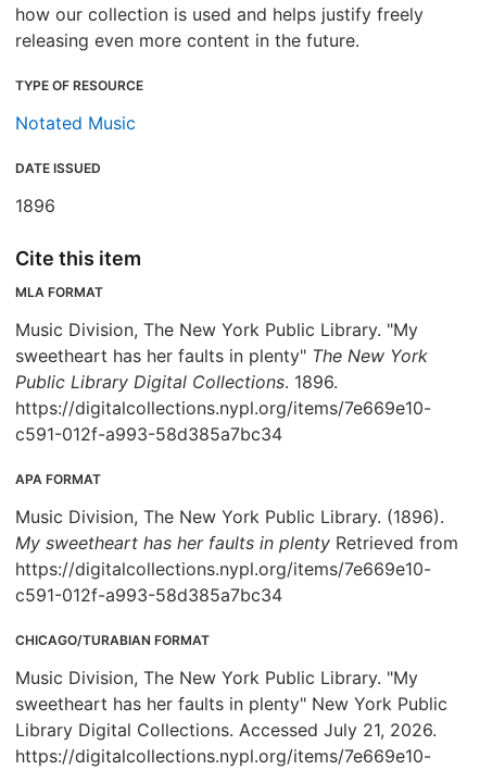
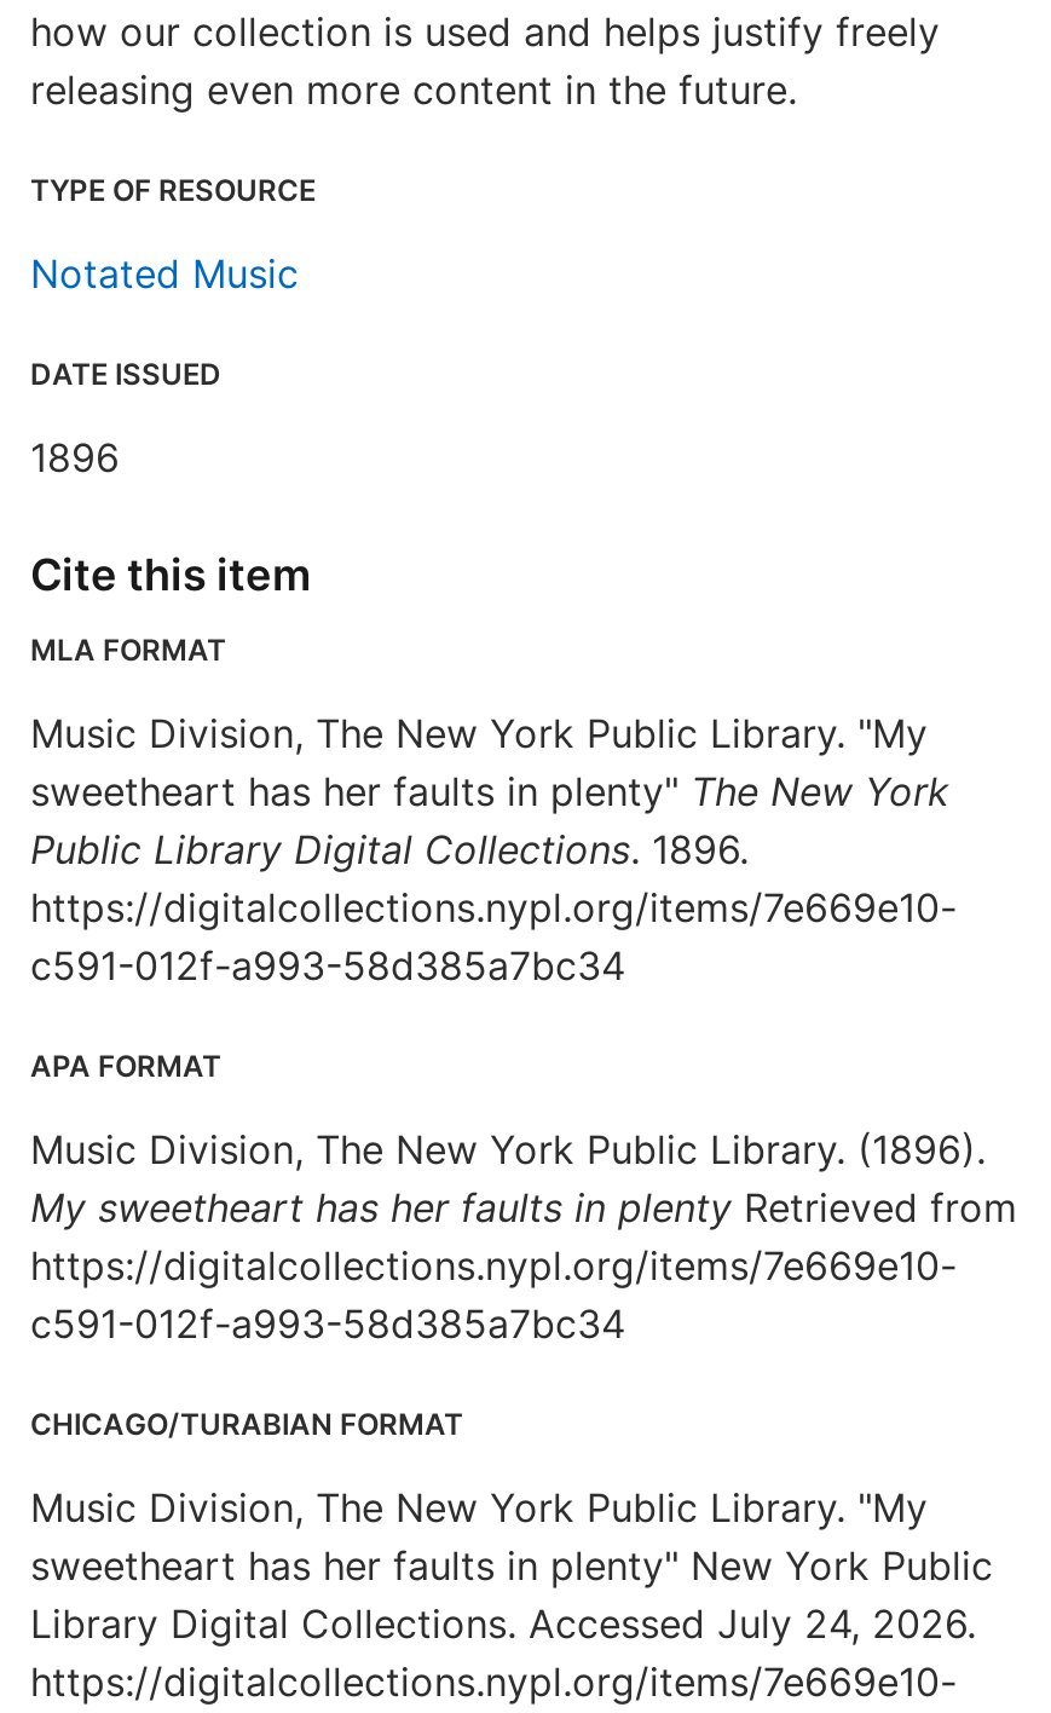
- Library Digital Collections. Accessed July 21, 2026.
+ Library Digital Collections. Accessed July 24, 2026.
